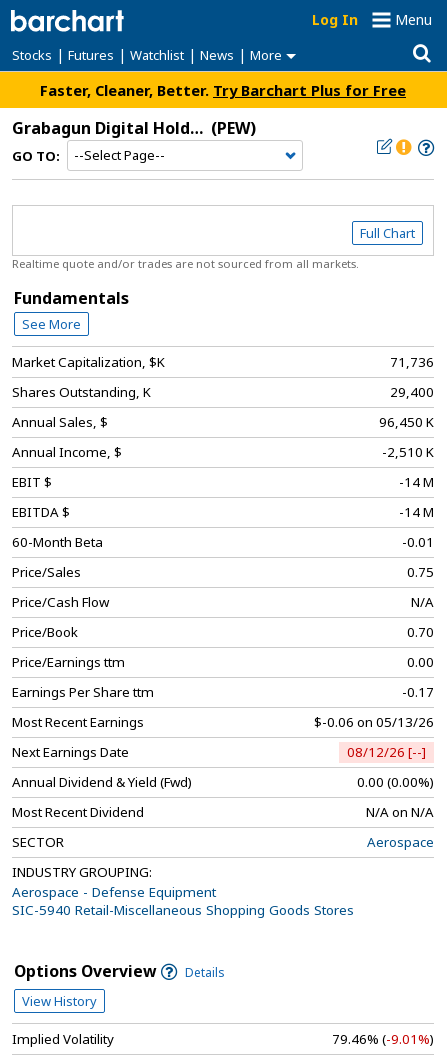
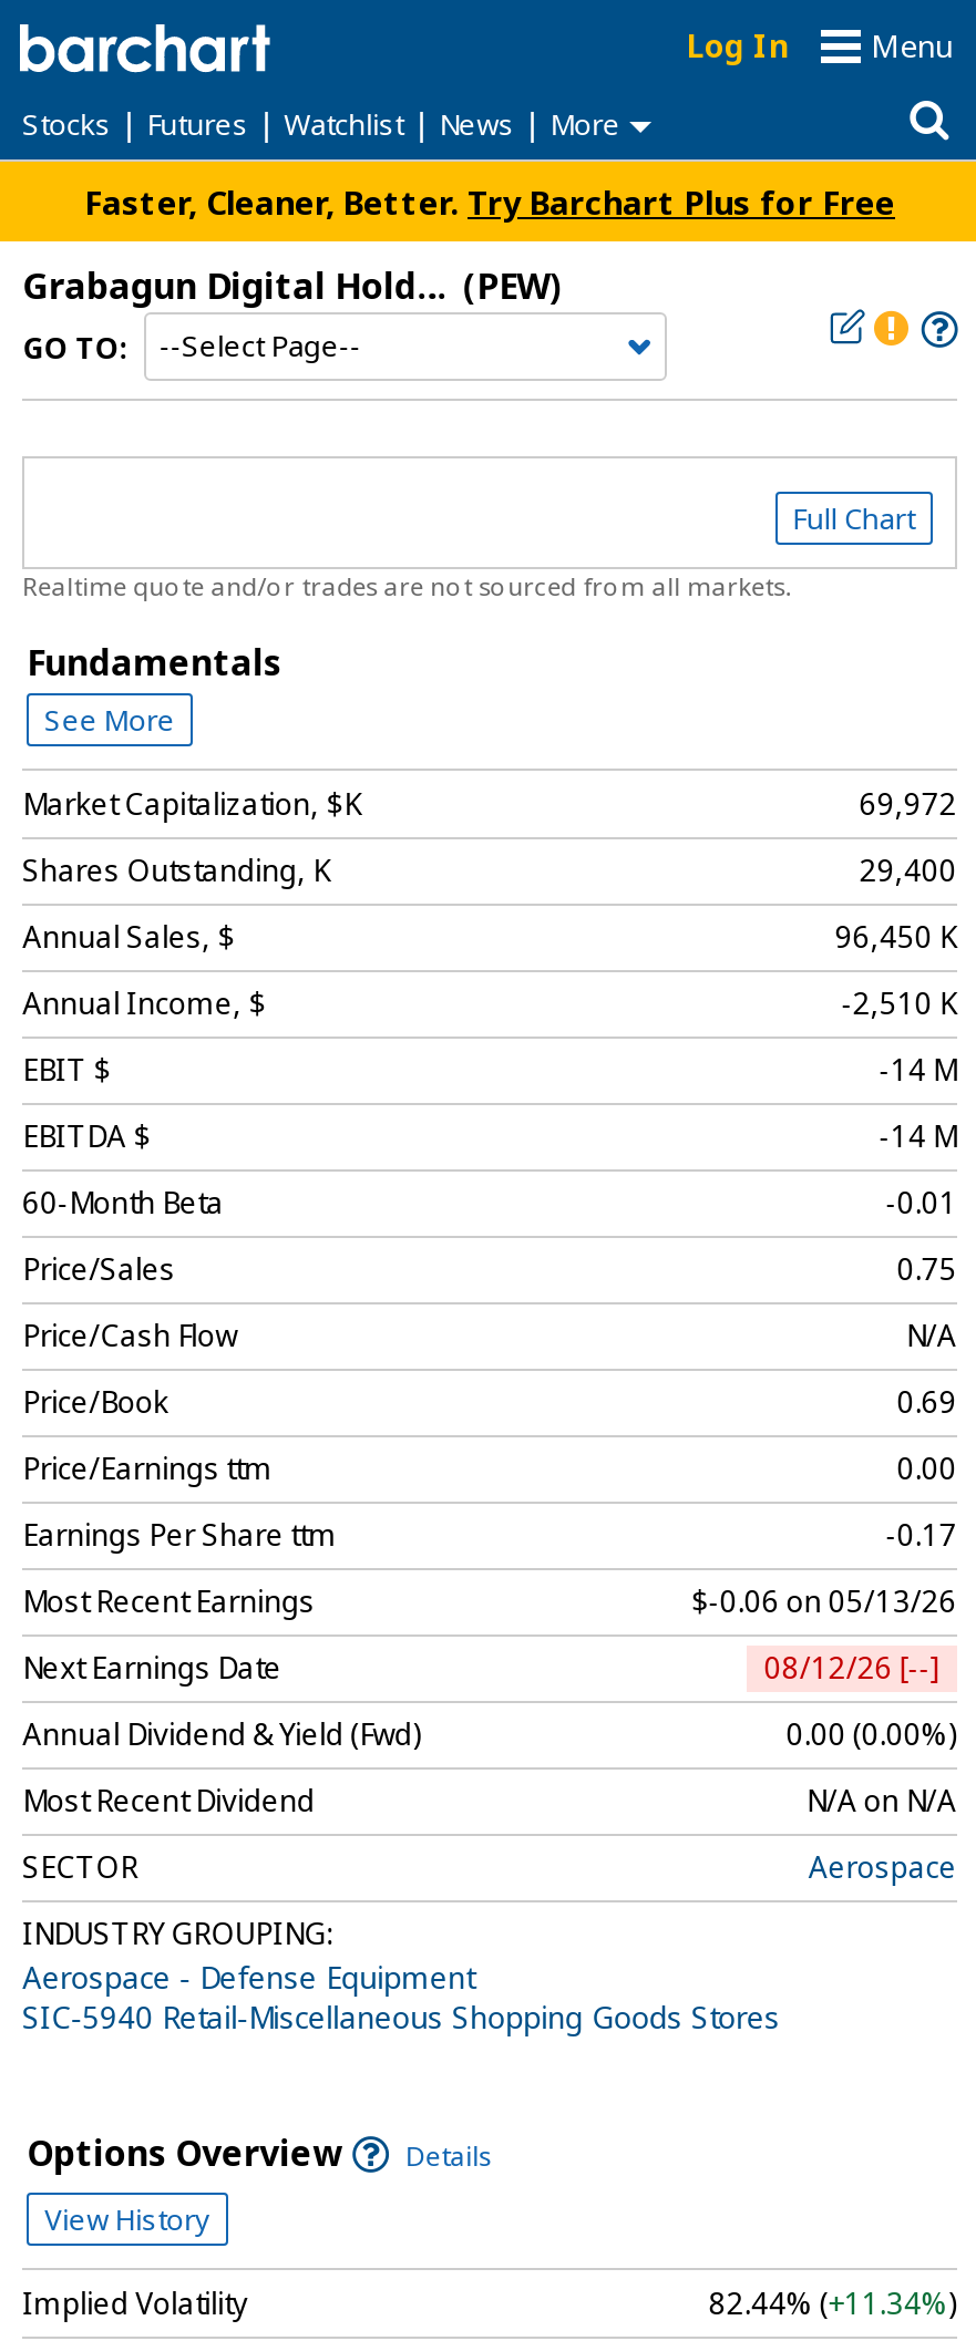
- 71,736
+ 69,972

- 0.70
+ 0.69

- 79.46% (-9.01%)
+ 82.44% (+11.34%)
